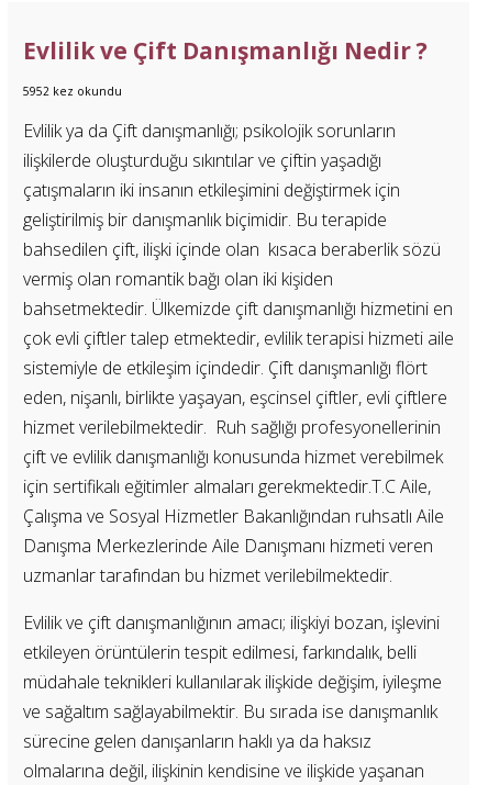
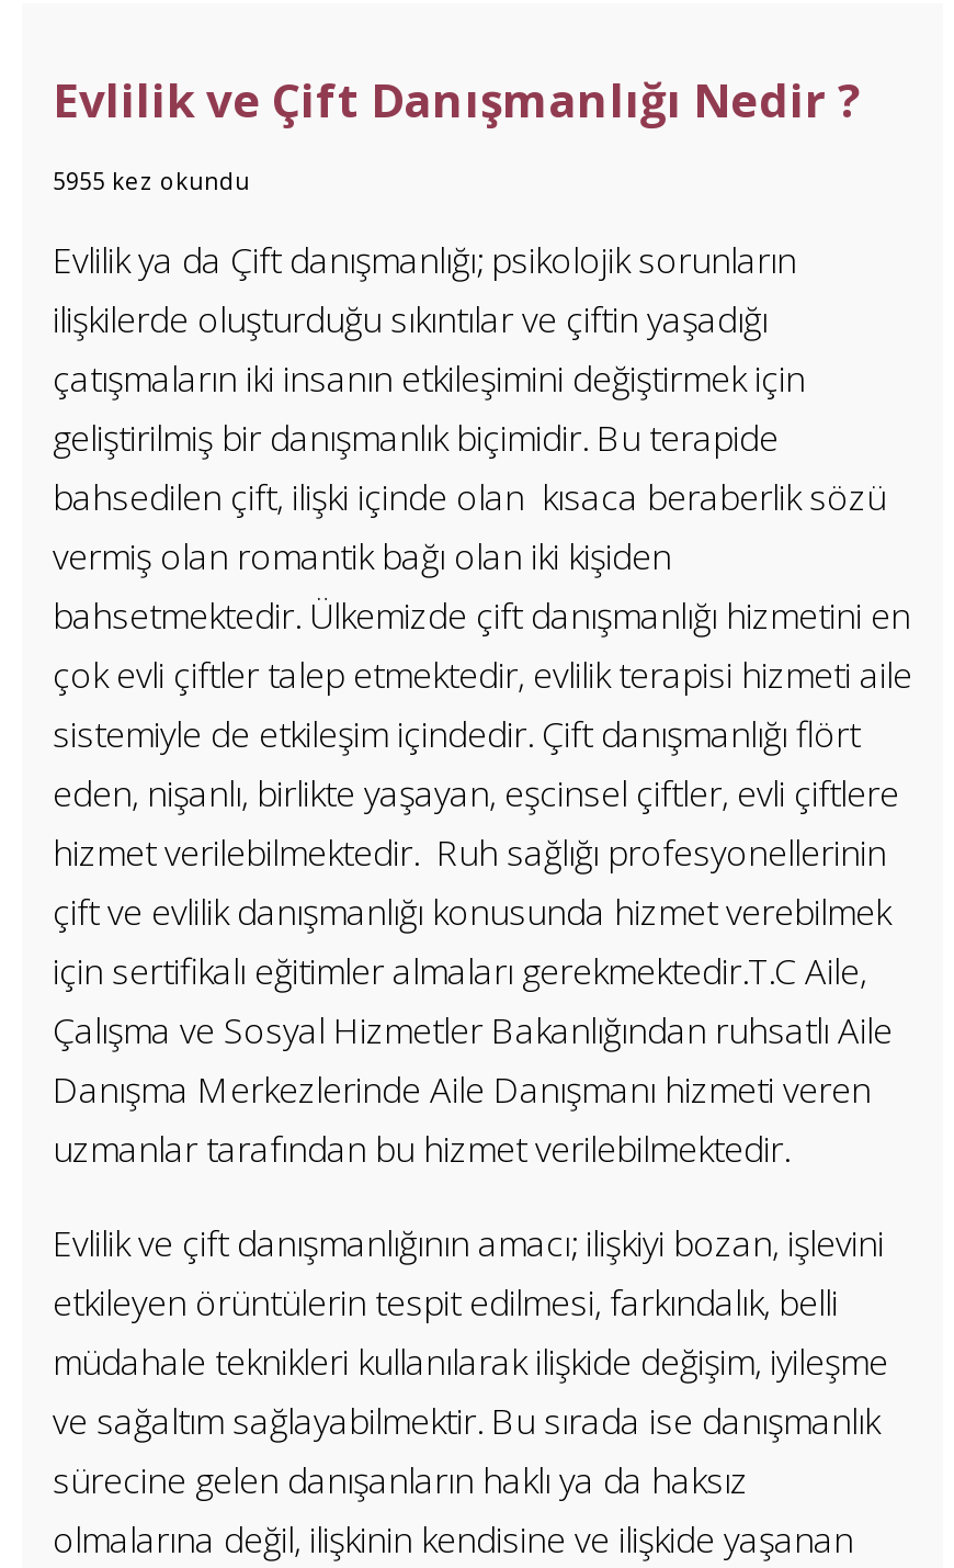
- 5952 kez okundu
+ 5955 kez okundu
